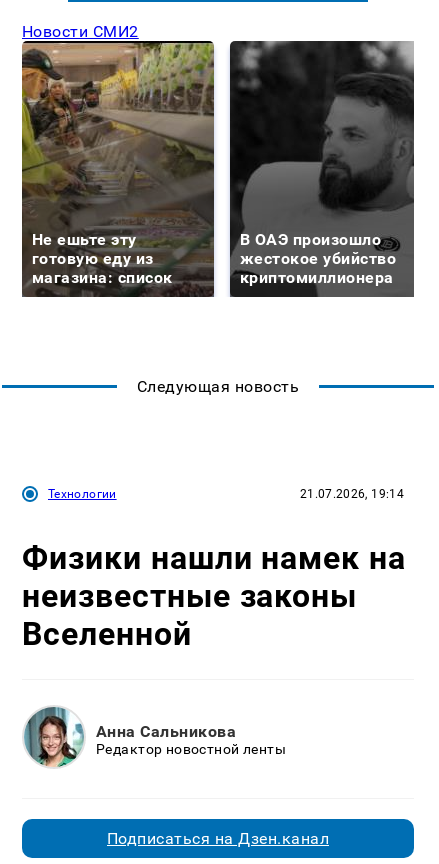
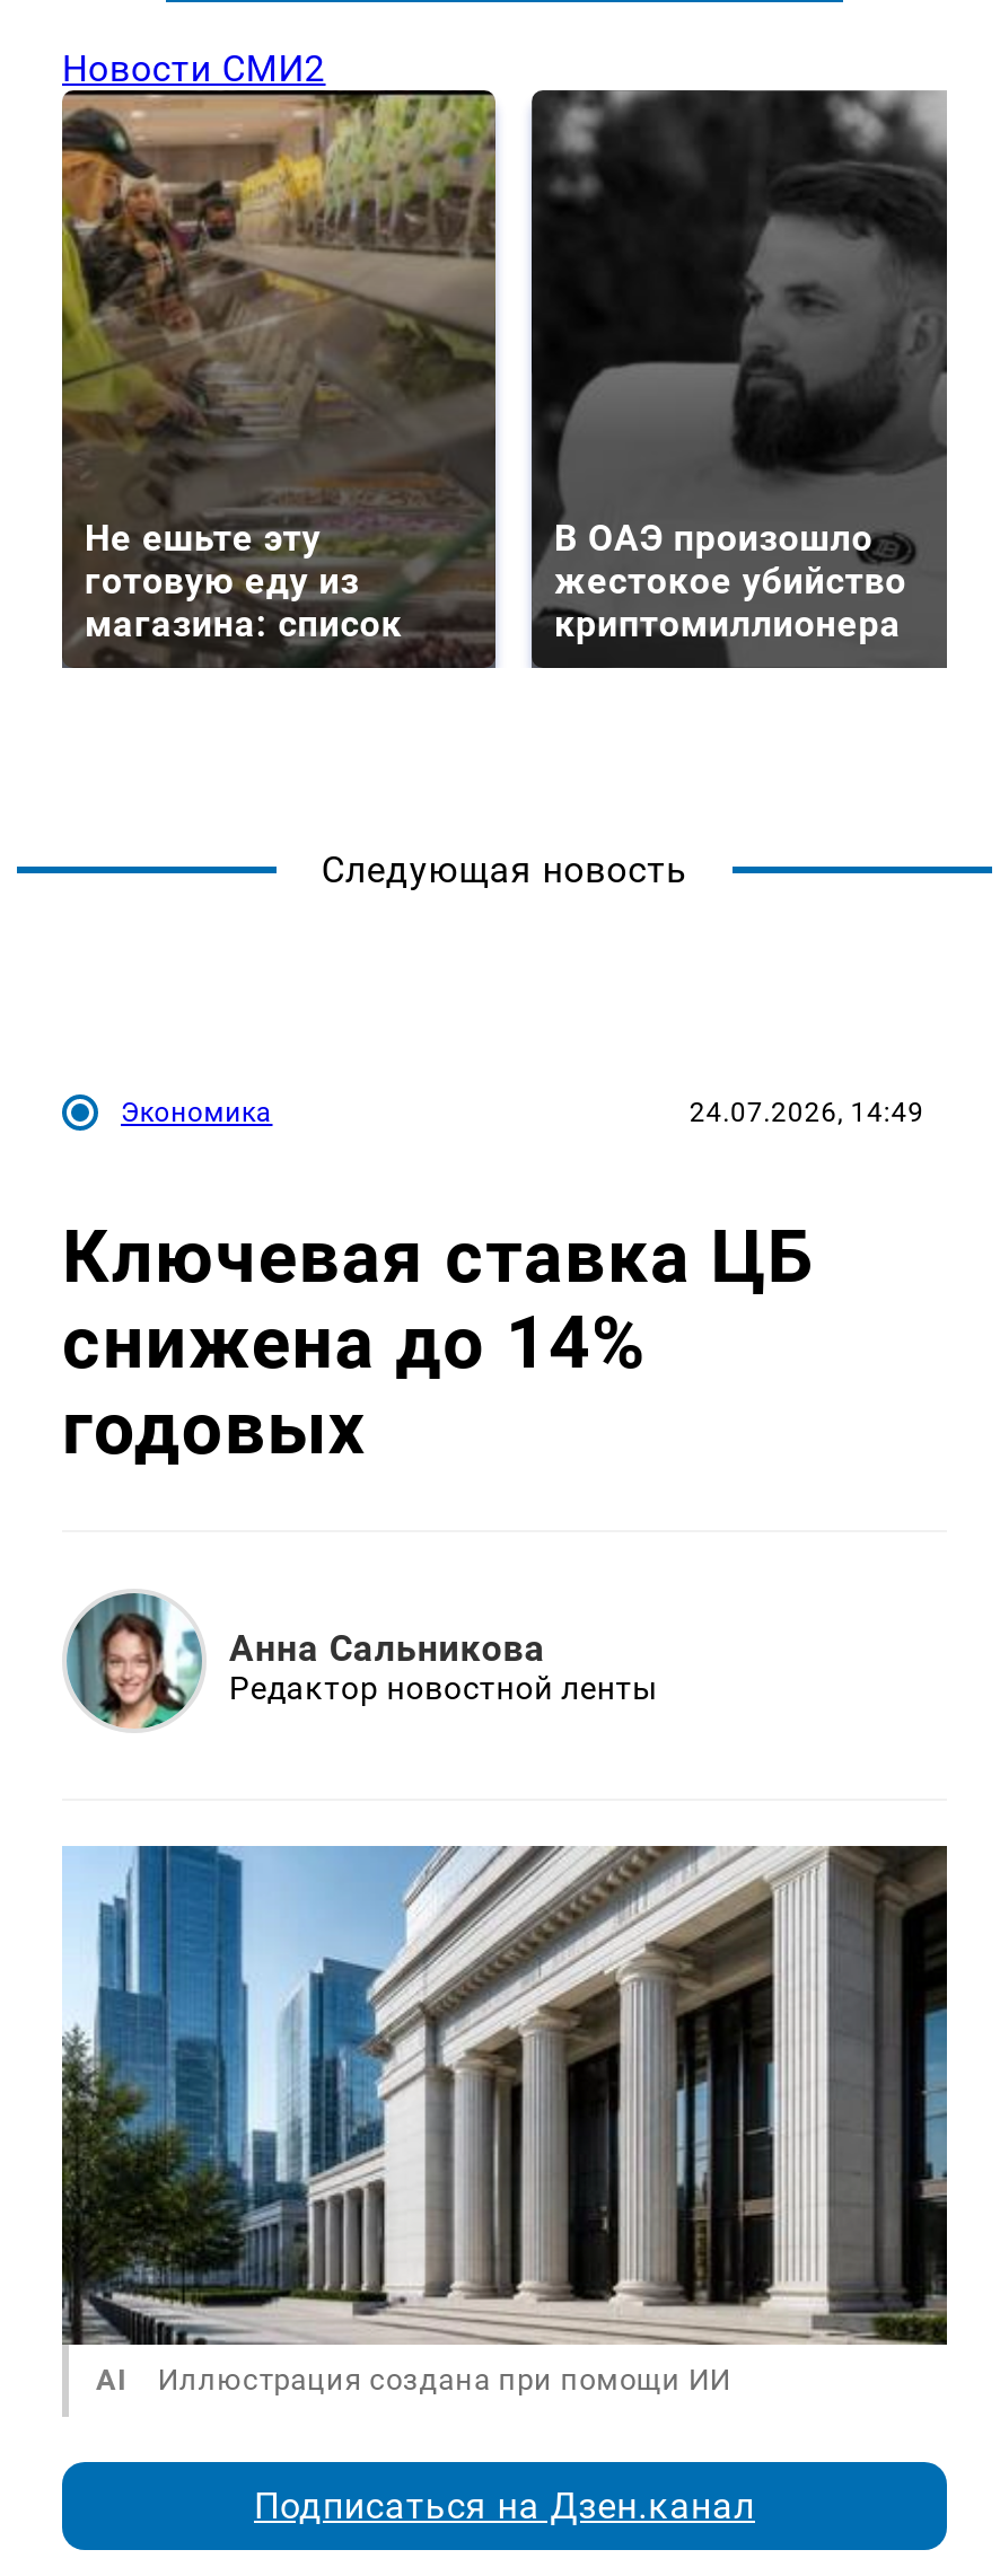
- Технологии
- 21.07.2026, 19:14
+ Экономика
+ 24.07.2026, 14:49

- Физики нашли намек на
- неизвестные законы
- Вселенной
+ Ключевая ставка ЦБ
+ снижена до 14%
+ годовых

+ [image]
+ AI
+ Иллюстрация создана при помощи ИИ
